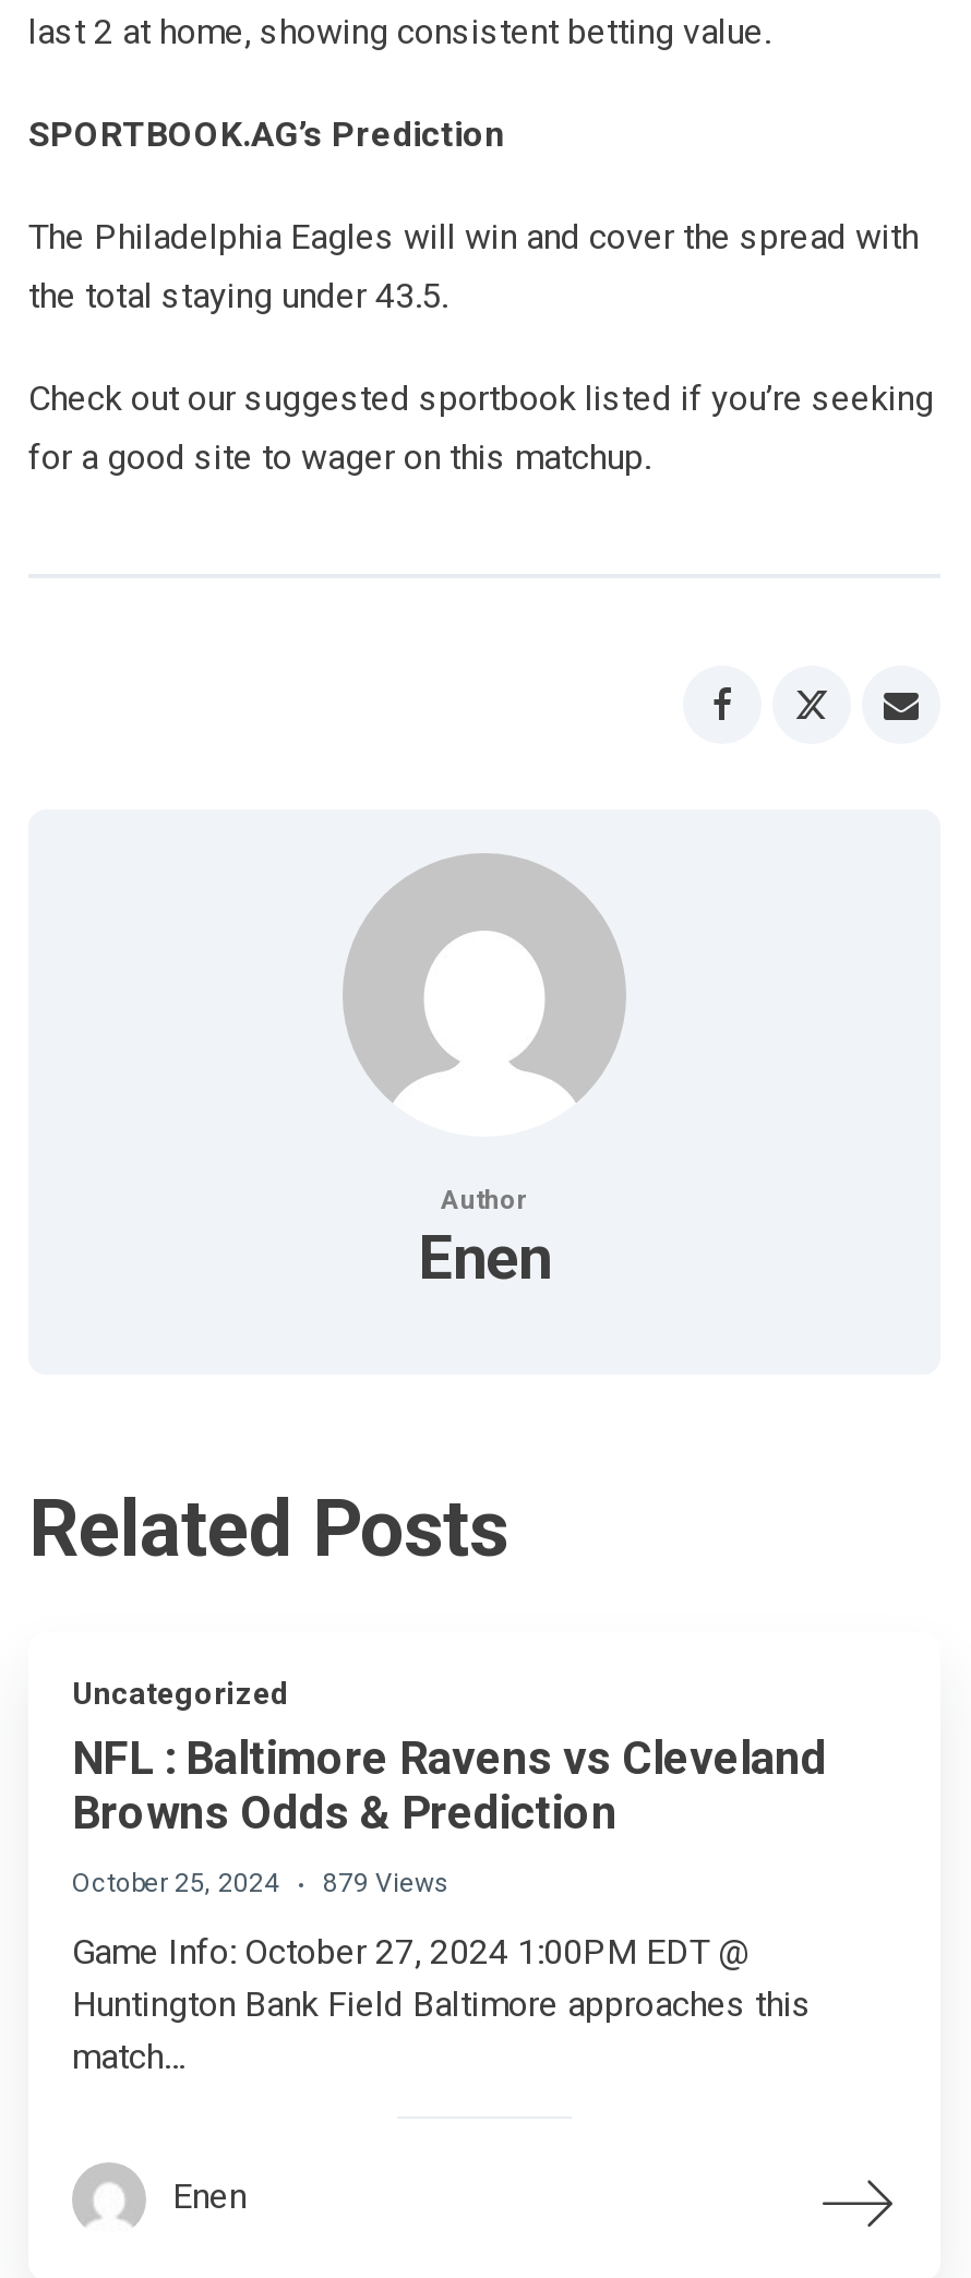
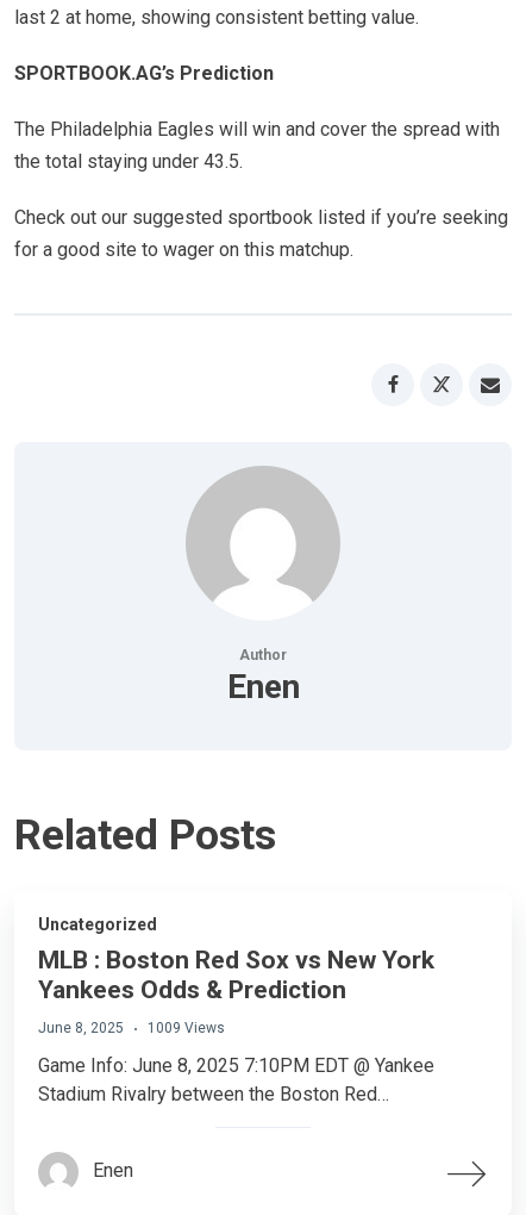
- NFL : Baltimore Ravens vs Cleveland
- Browns Odds & Prediction
+ MLB : Boston Red Sox vs New York
+ Yankees Odds & Prediction

- October 25, 2024
- 879 Views
+ June 8, 2025
+ 1009 Views

- Game Info: October 27, 2024 1:00PM EDT @
- Huntington Bank Field Baltimore approaches this
- match…
+ Game Info: June 8, 2025 7:10PM EDT @ Yankee
+ Stadium Rivalry between the Boston Red…
